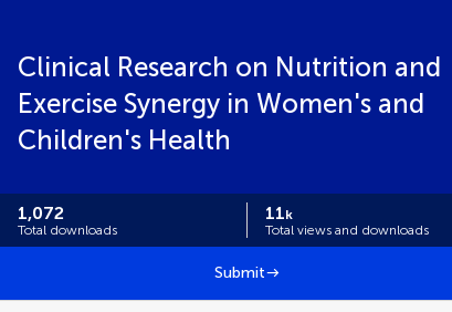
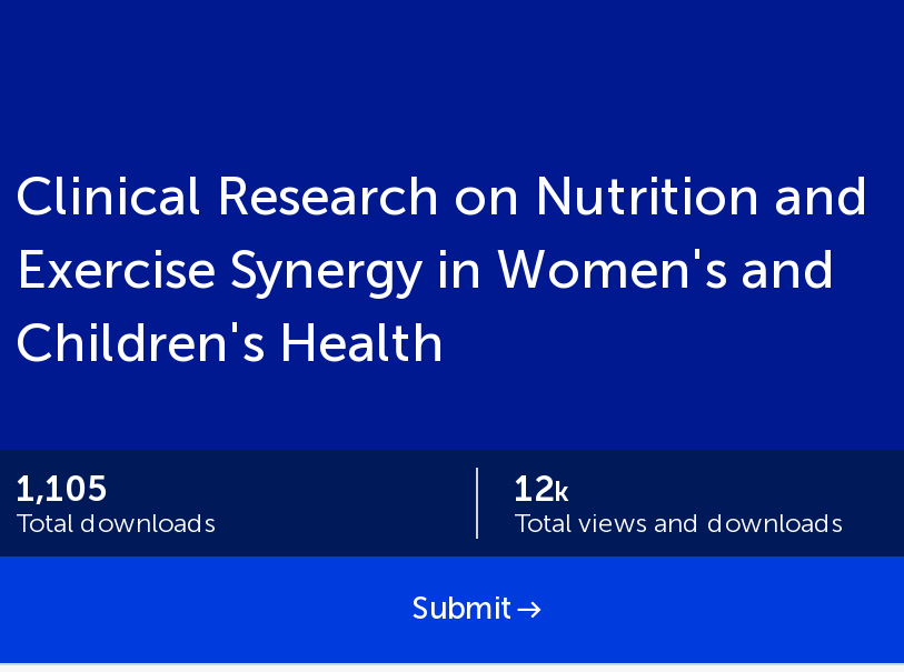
- 1,072
+ 1,105

- 11k
+ 12k
